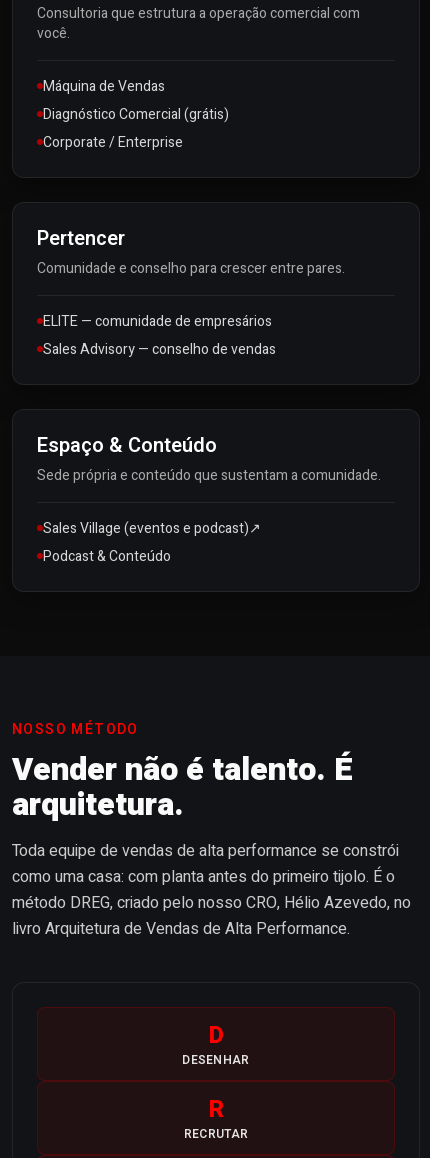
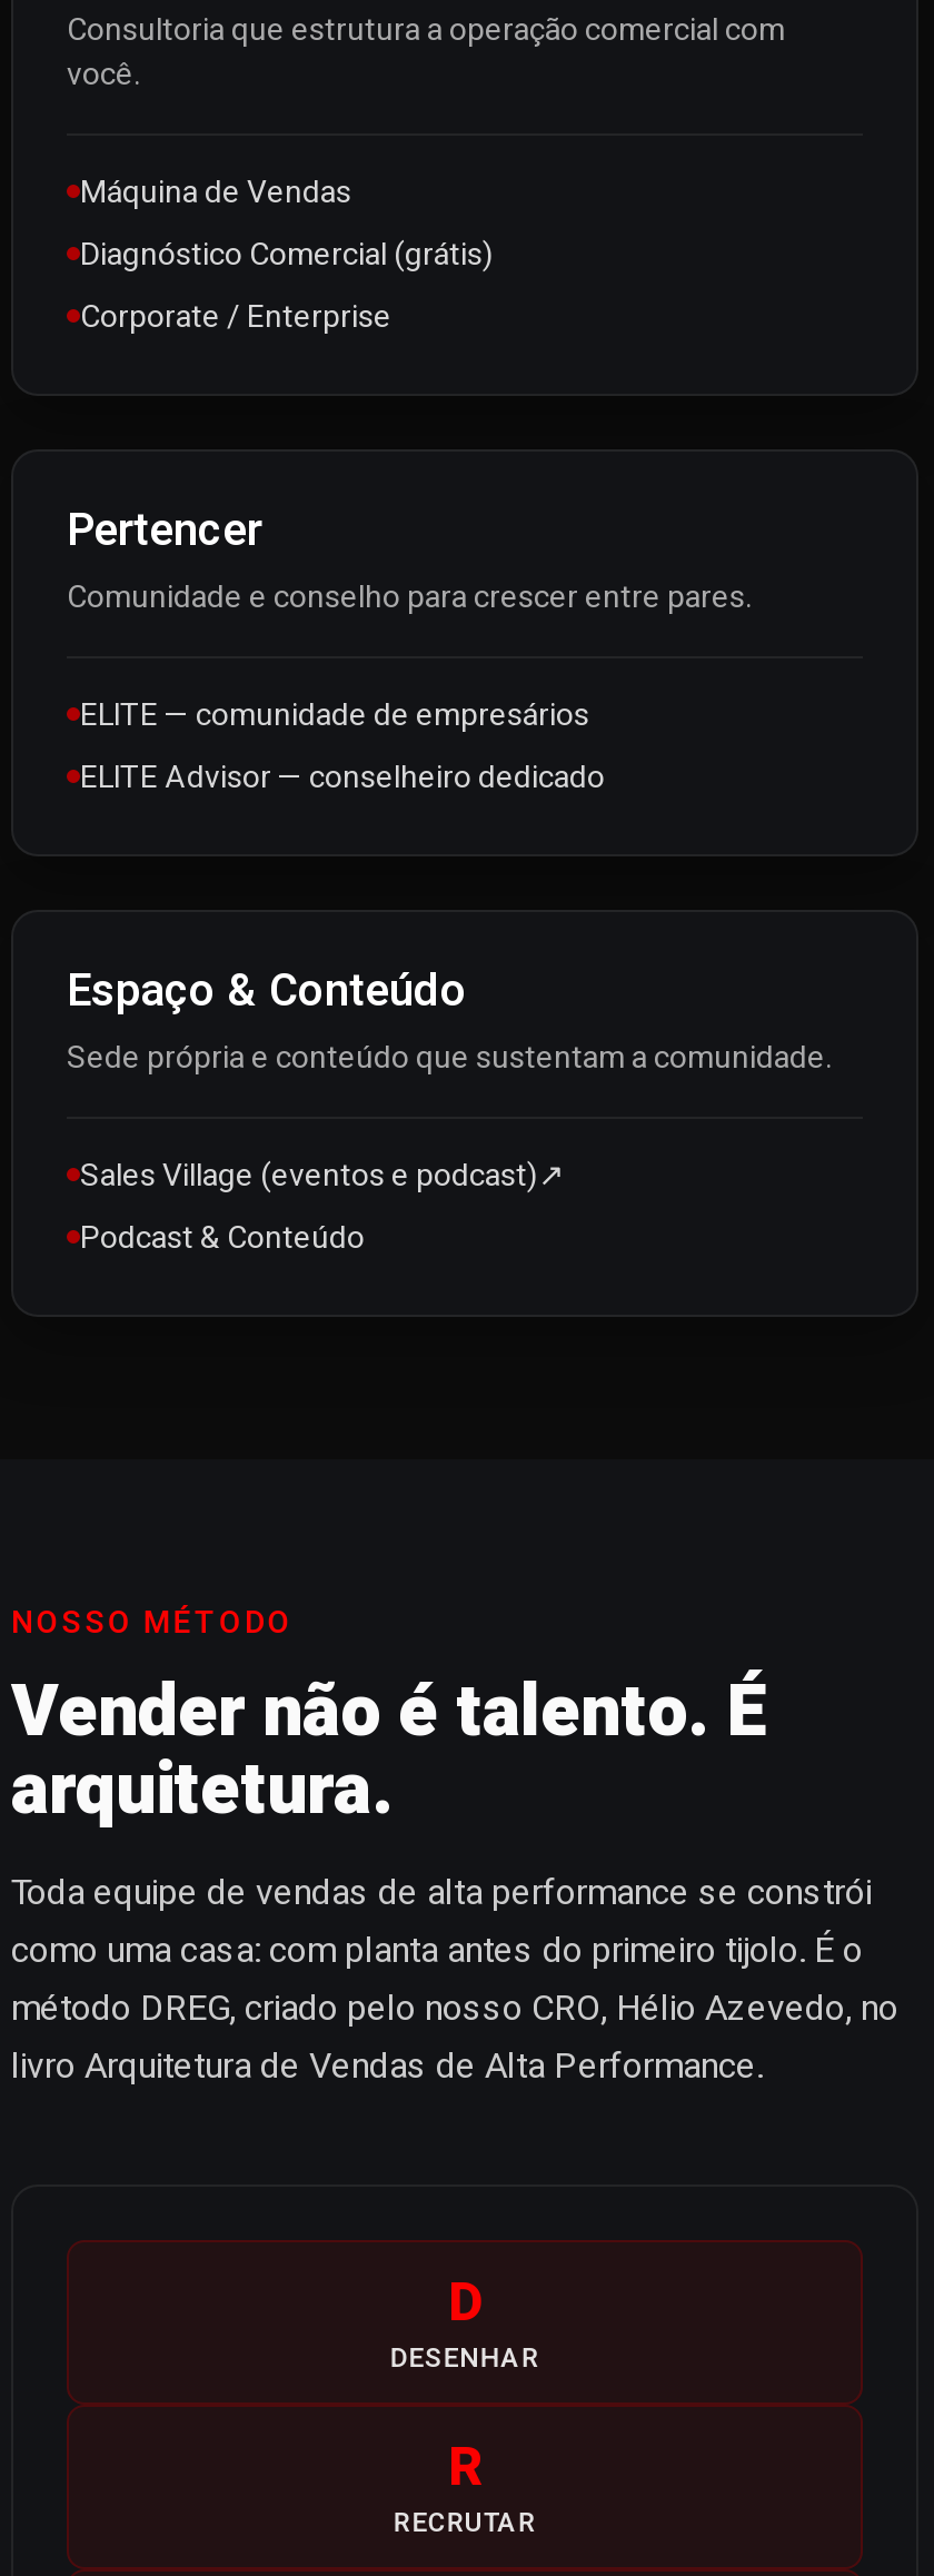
- Sales Advisory — conselho de vendas
+ ELITE Advisor — conselheiro dedicado
